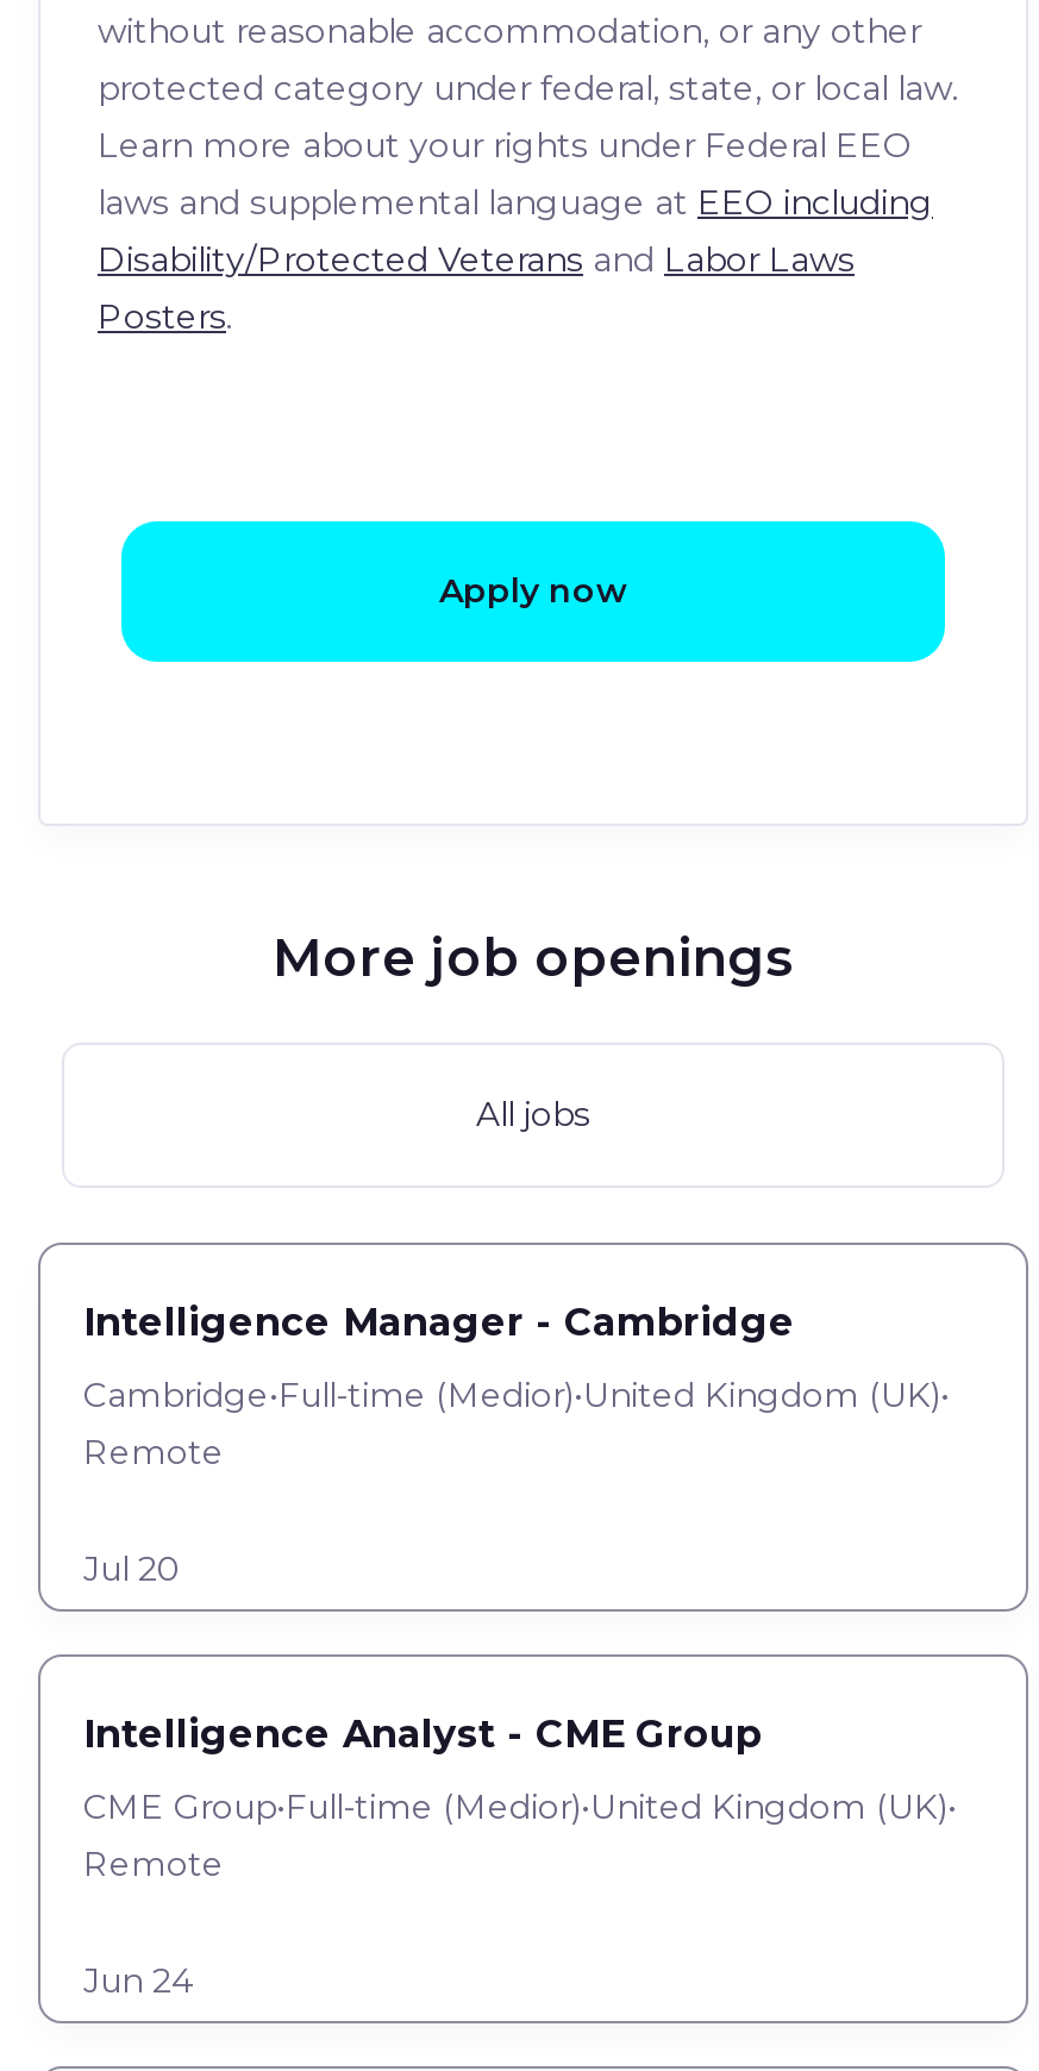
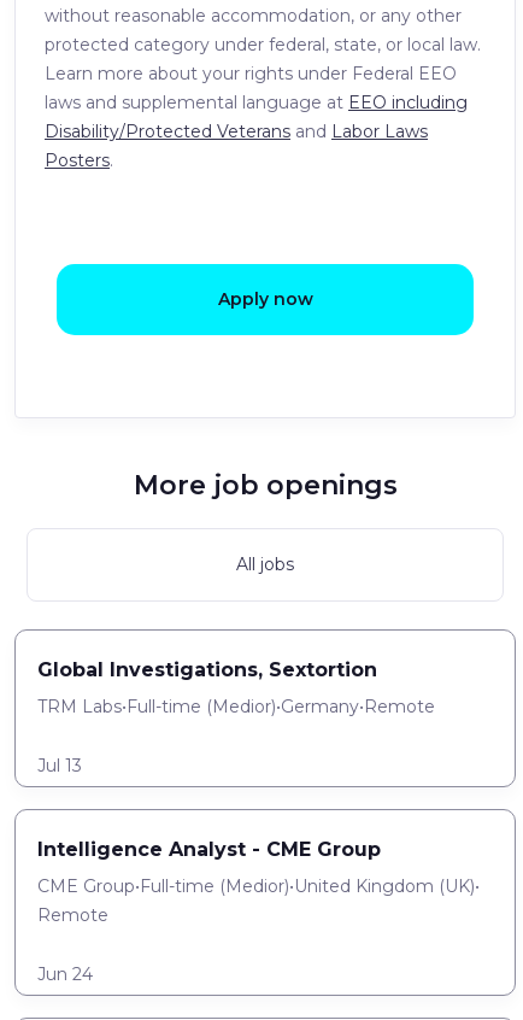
- Intelligence Manager - Cambridge
+ Global Investigations, Sextortion

- Cambridge•Full-time (Medior)•United Kingdom (UK)•
- Remote
+ TRM Labs•Full-time (Medior)•Germany•Remote

- Jul 20
+ Jul 13
